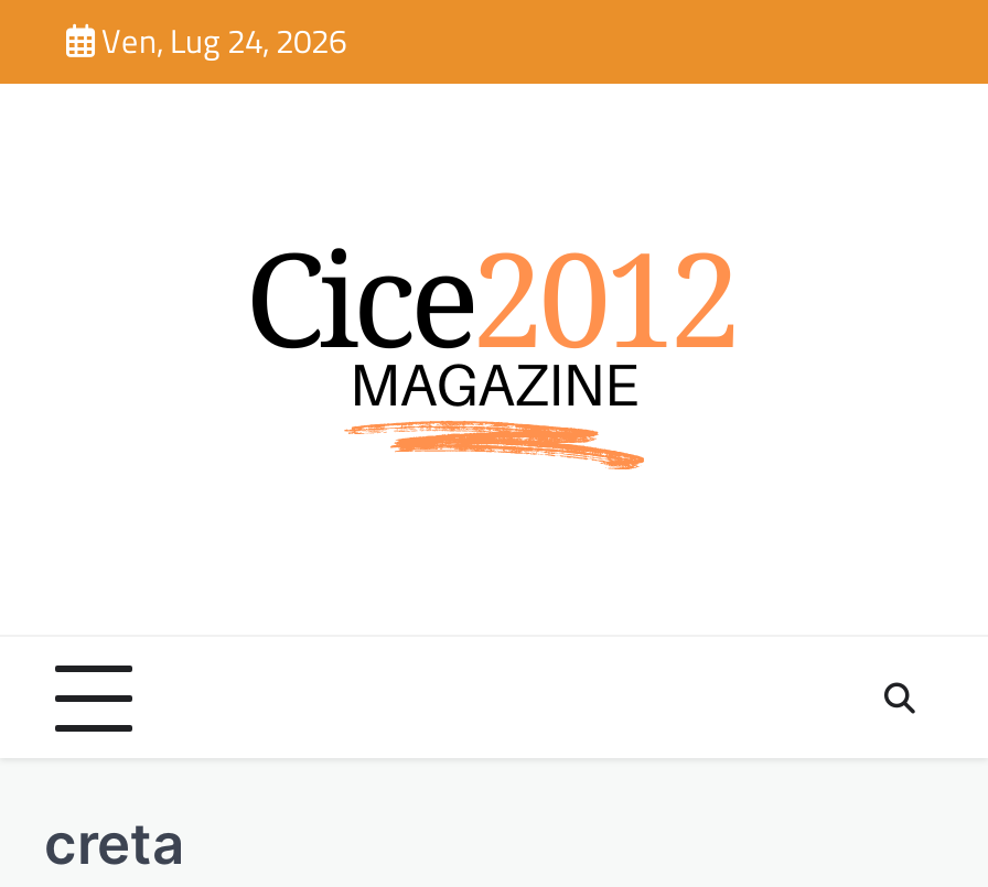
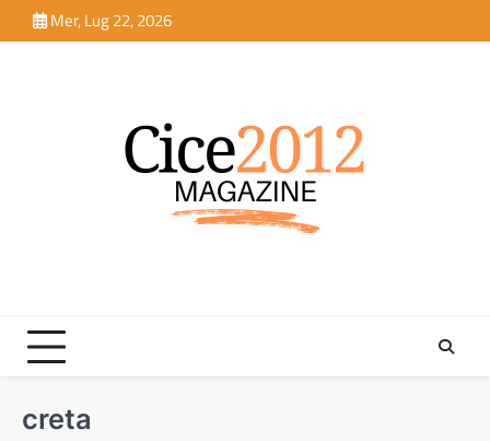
- Ven, Lug 24, 2026
+ Mer, Lug 22, 2026
